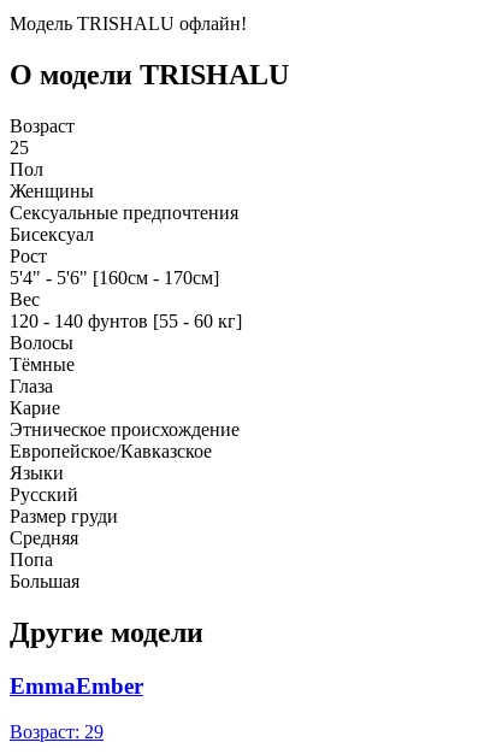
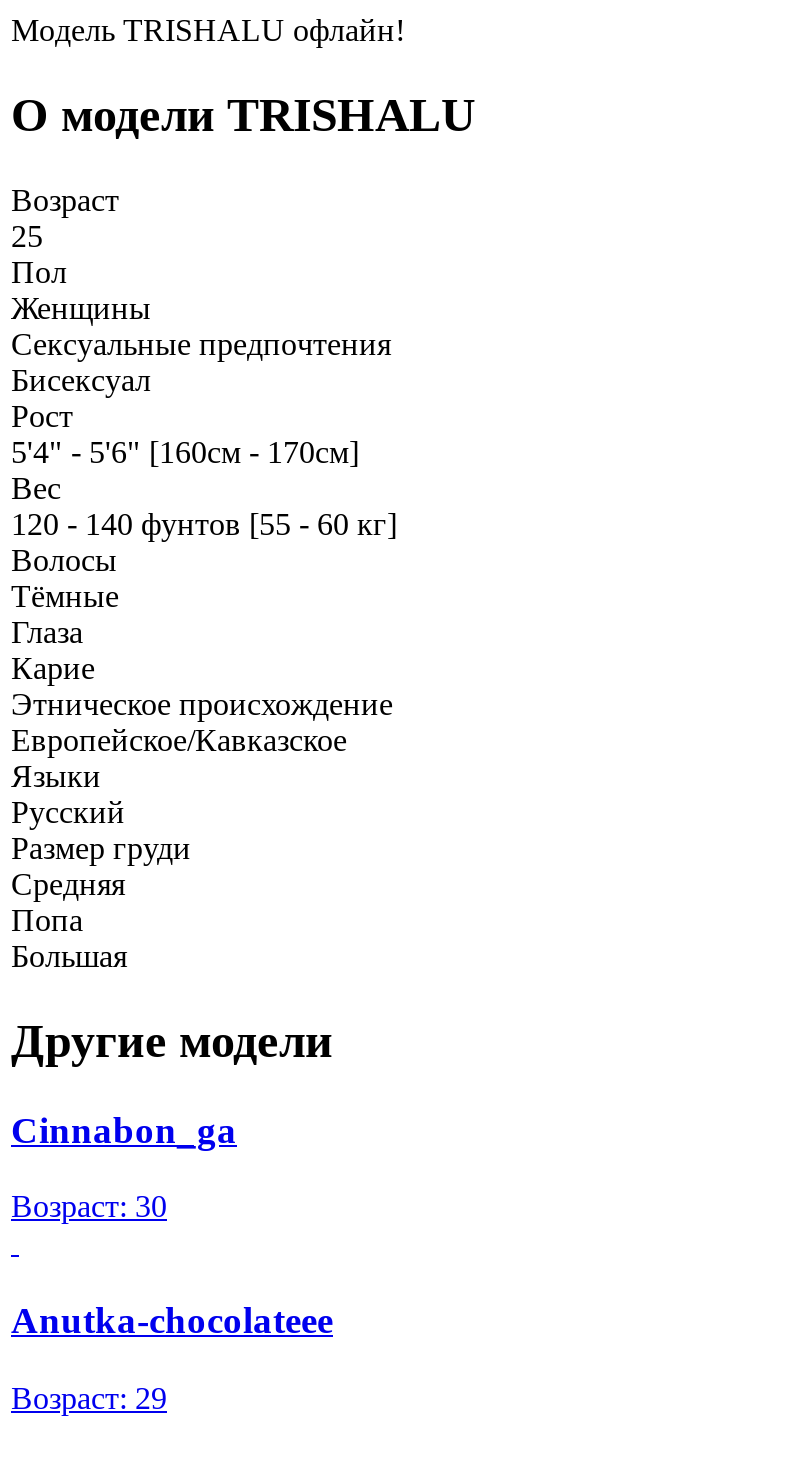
- EmmaEmber
+ Cinnabon_ga
+ Возраст: 30
+ Anutka-chocolateee
